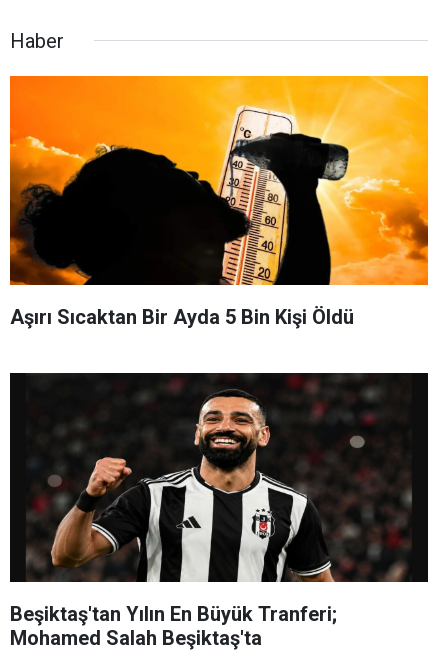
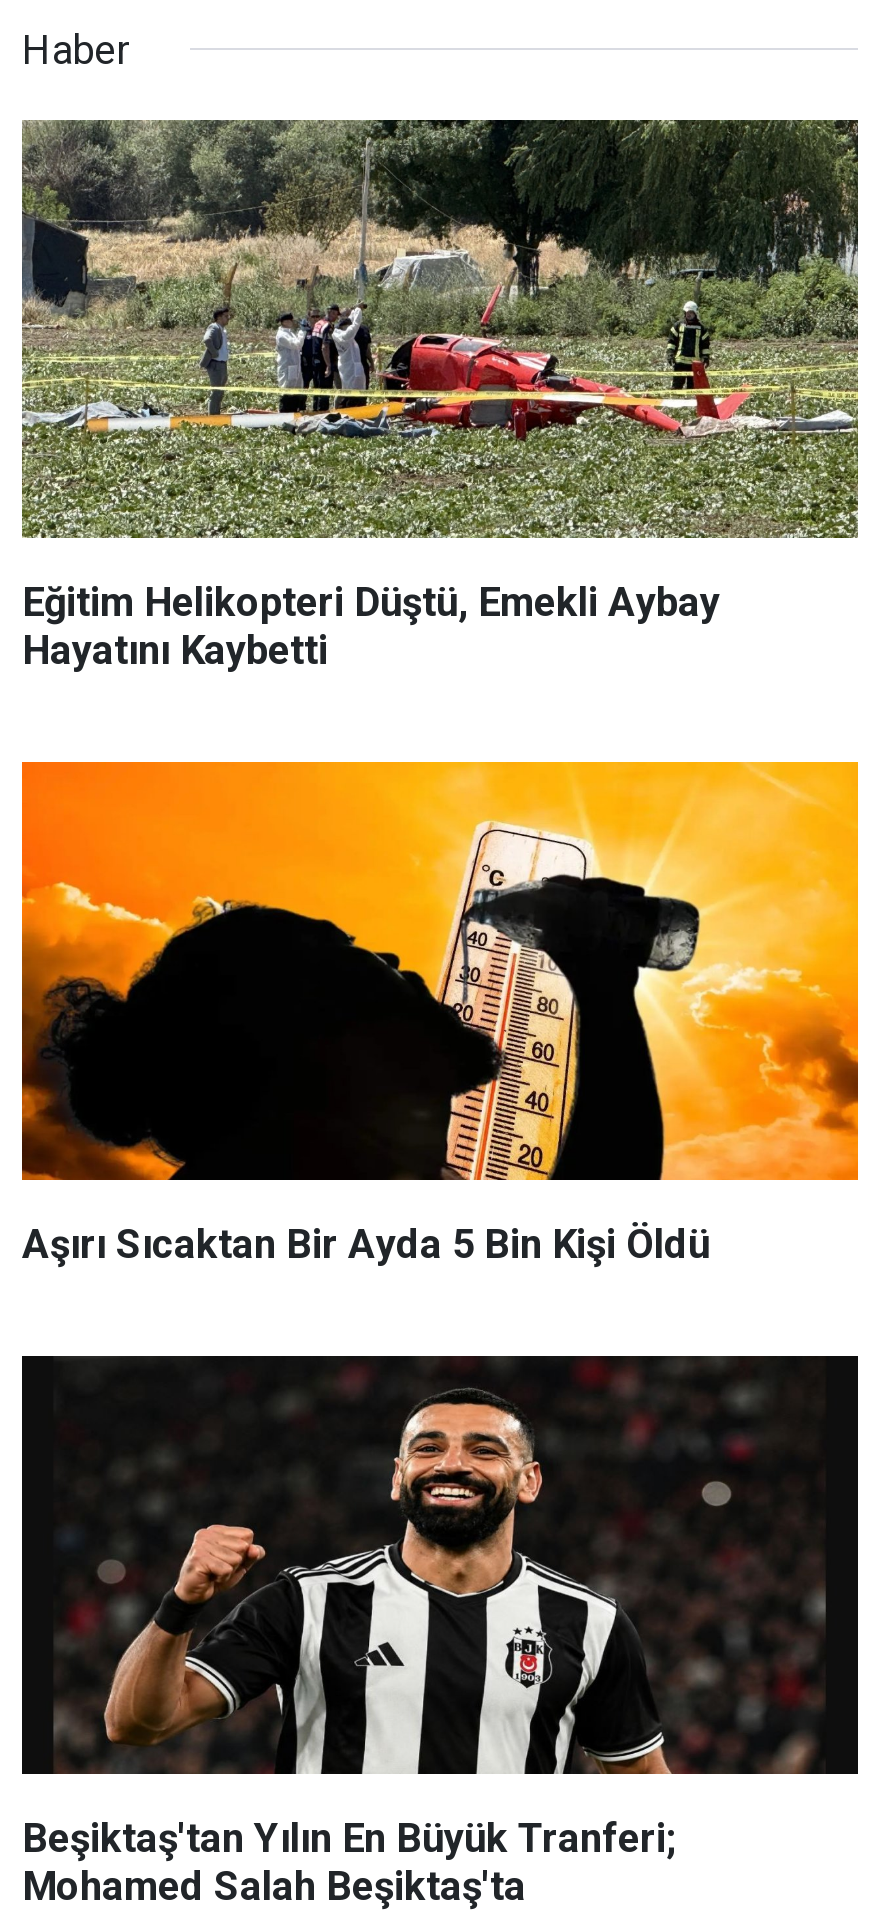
+ [image]
+ Eğitim Helikopteri Düştü, Emekli Aybay
+ Hayatını Kaybetti
